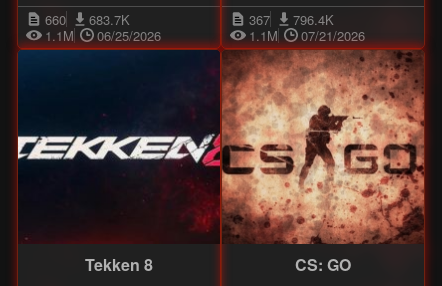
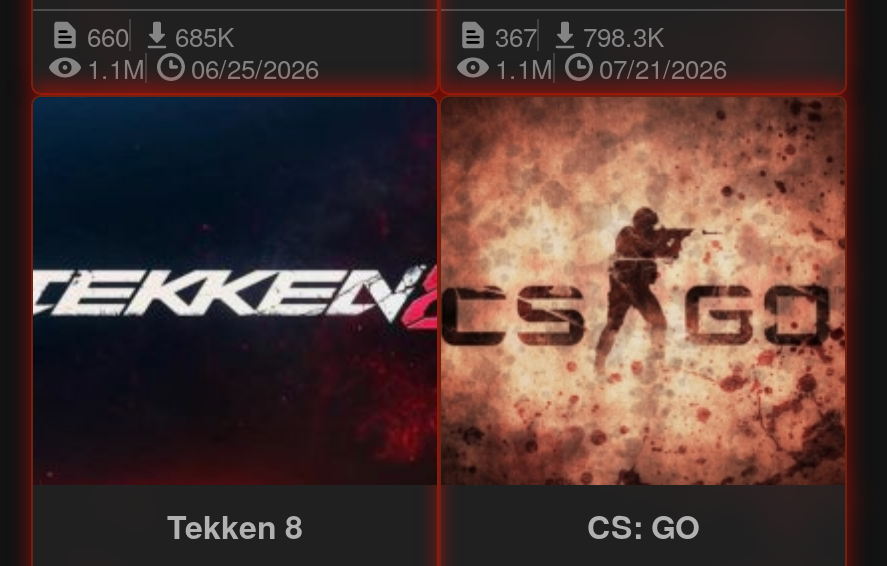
- 660 683.7K
+ 660 685K

- 367 796.4K
+ 367 798.3K
